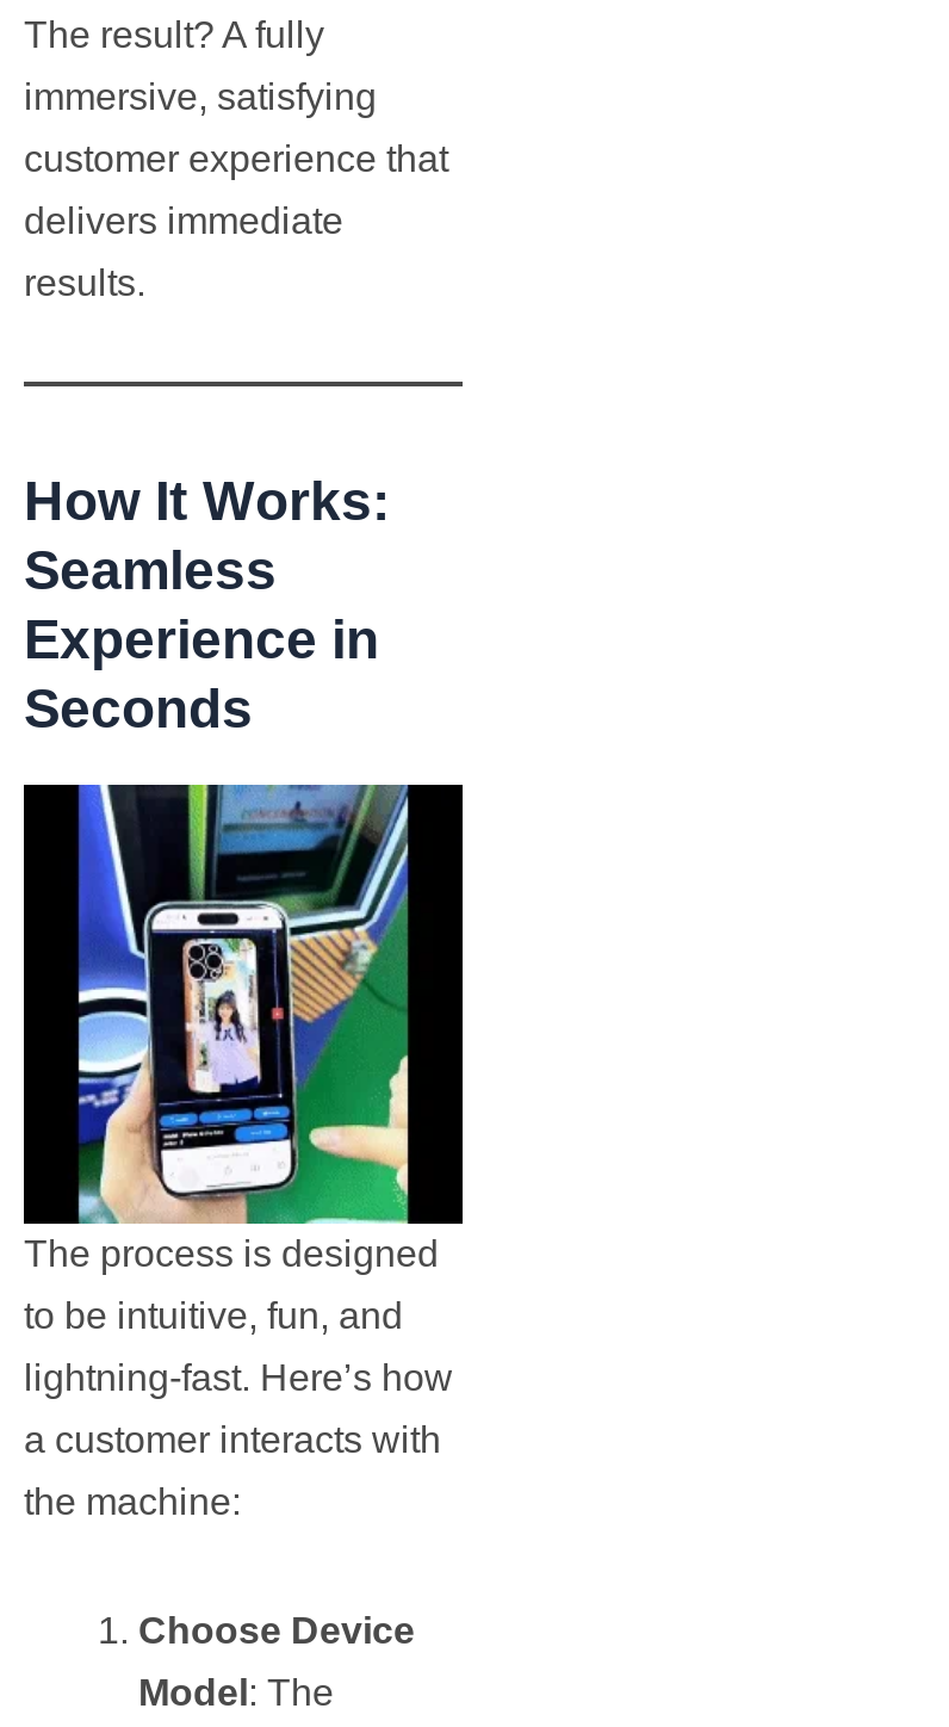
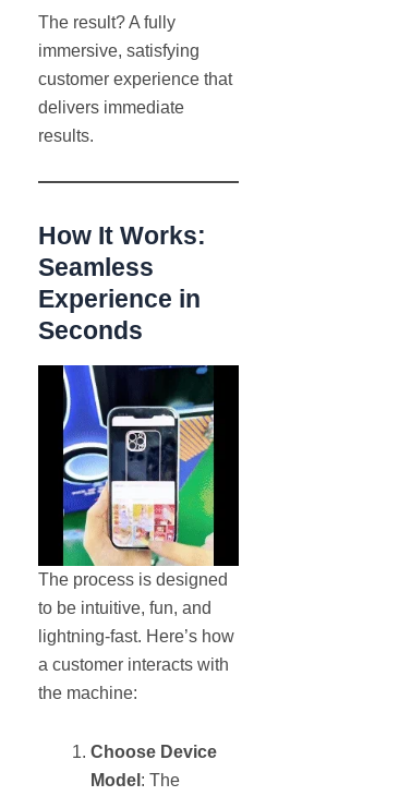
- [image]
+ [image]
